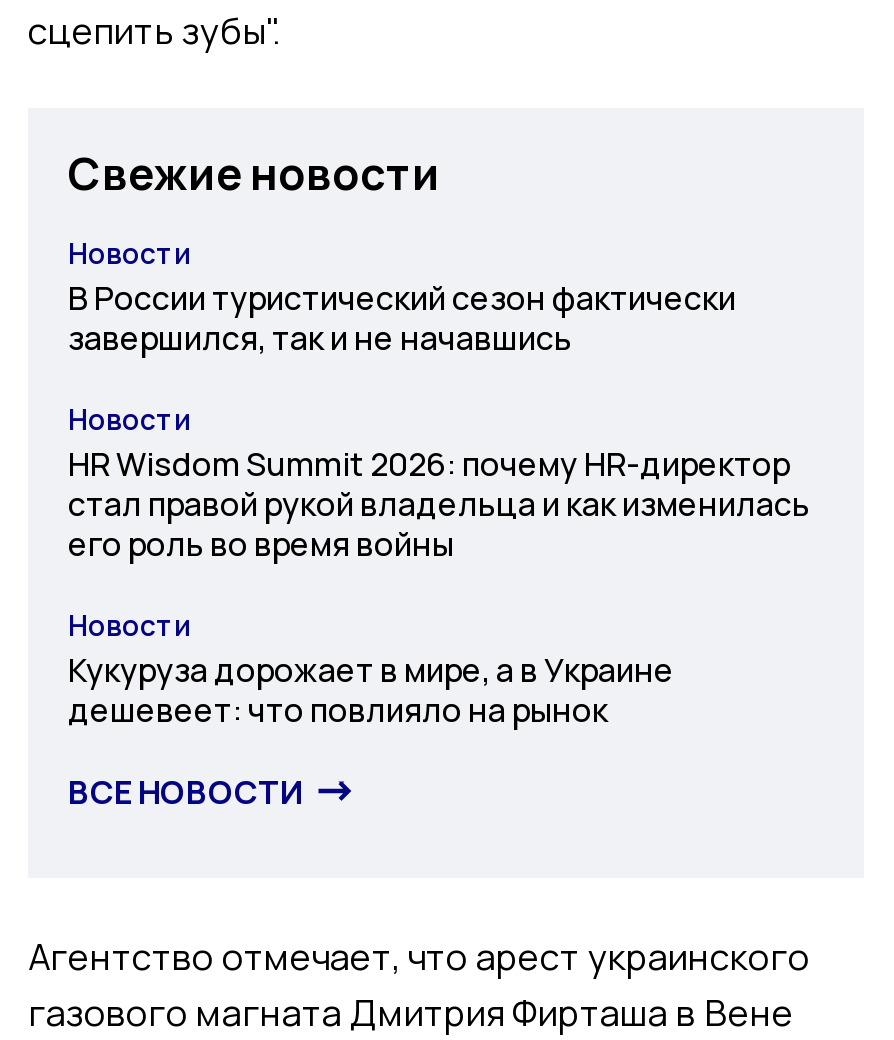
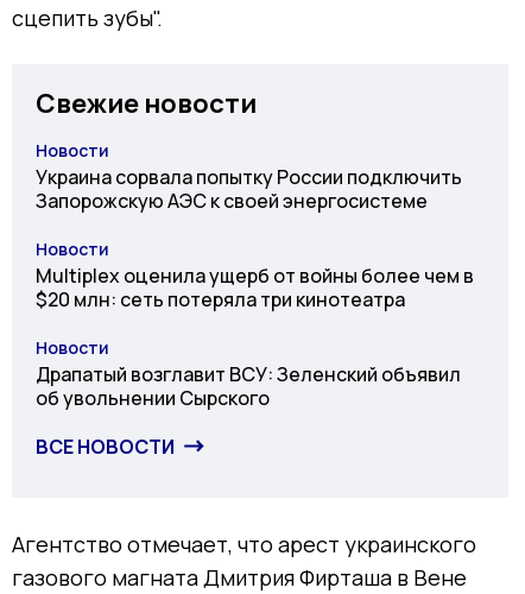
- В России туристический сезон фактически
- завершился, так и не начавшись
+ Украина сорвала попытку России подключить
+ Запорожскую АЭС к своей энергосистеме

- HR Wisdom Summit 2026: почему HR-директор
- стал правой рукой владельца и как изменилась
- его роль во время войны
+ Multiplex оценила ущерб от войны более чем в
+ $20 млн: сеть потеряла три кинотеатра

- Кукуруза дорожает в мире, а в Украине
- дешевеет: что повлияло на рынок
+ Драпатый возглавит ВСУ: Зеленский объявил
+ об увольнении Сырского
